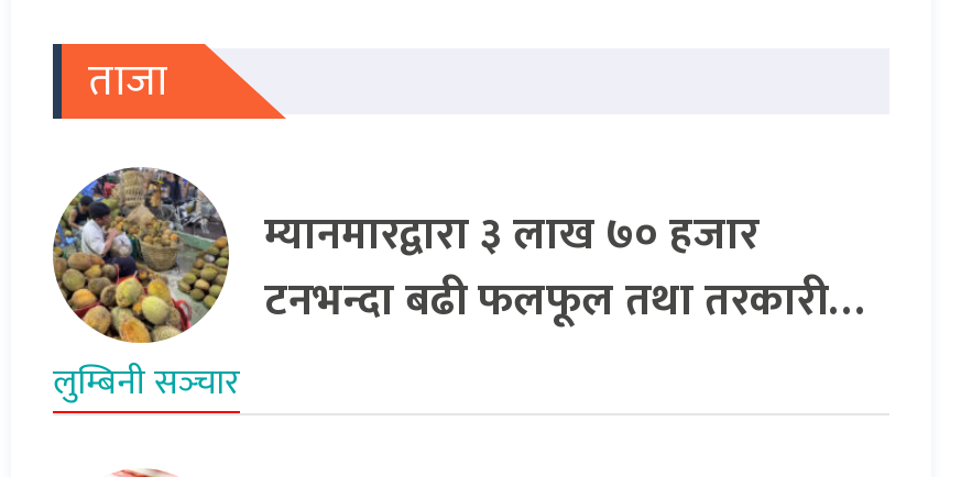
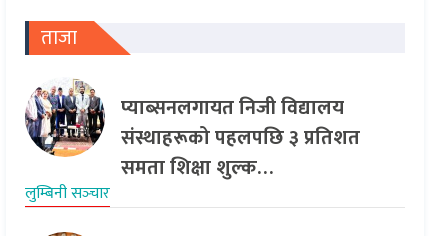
- [image]
- म्यानमारद्वारा ३ लाख ७० हजार
- टनभन्दा बढी फलफूल तथा तरकारी…
+ [image]
+ प्याब्सनलगायत निजी विद्यालय
+ संस्थाहरूको पहलपछि ३ प्रतिशत
+ समता शिक्षा शुल्क…
